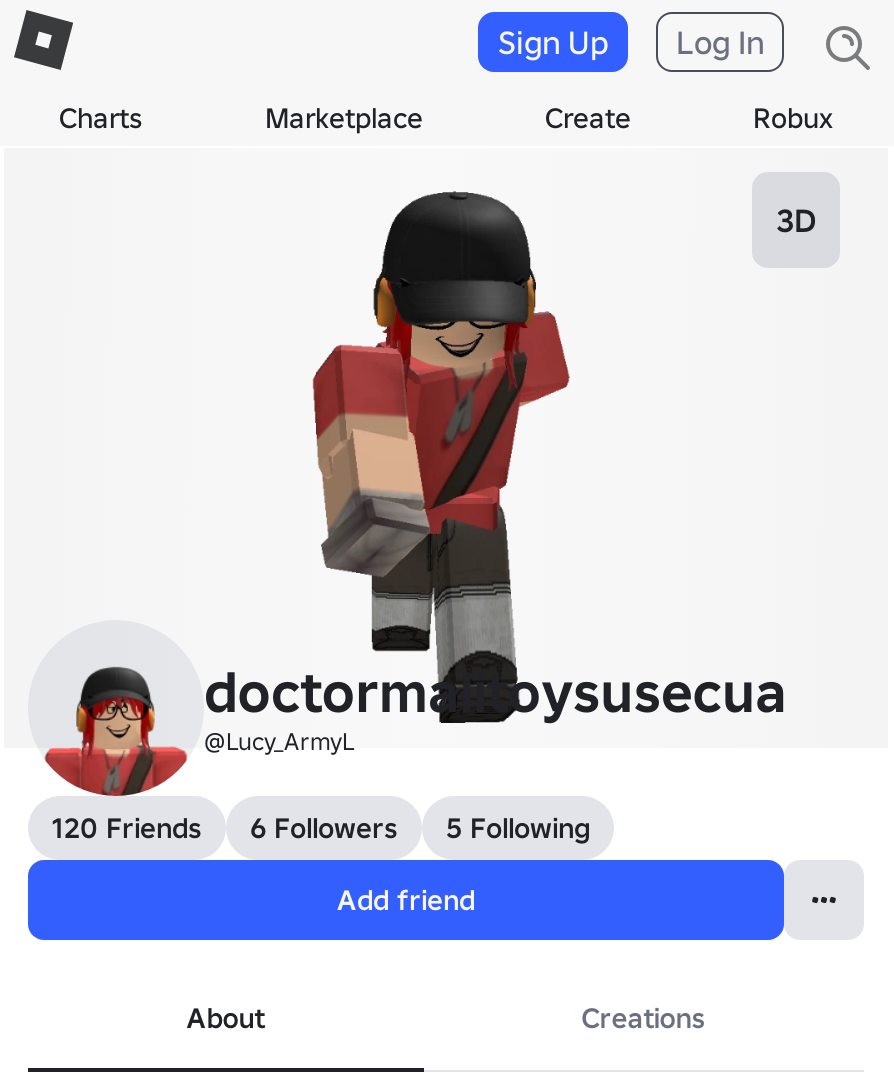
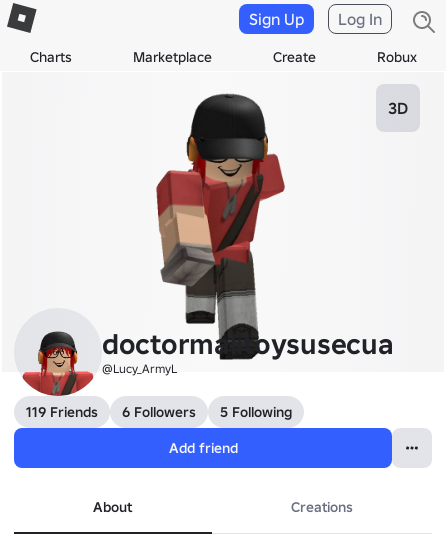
- 120 Friends 6 Followers 5 Following
+ 119 Friends 6 Followers 5 Following
